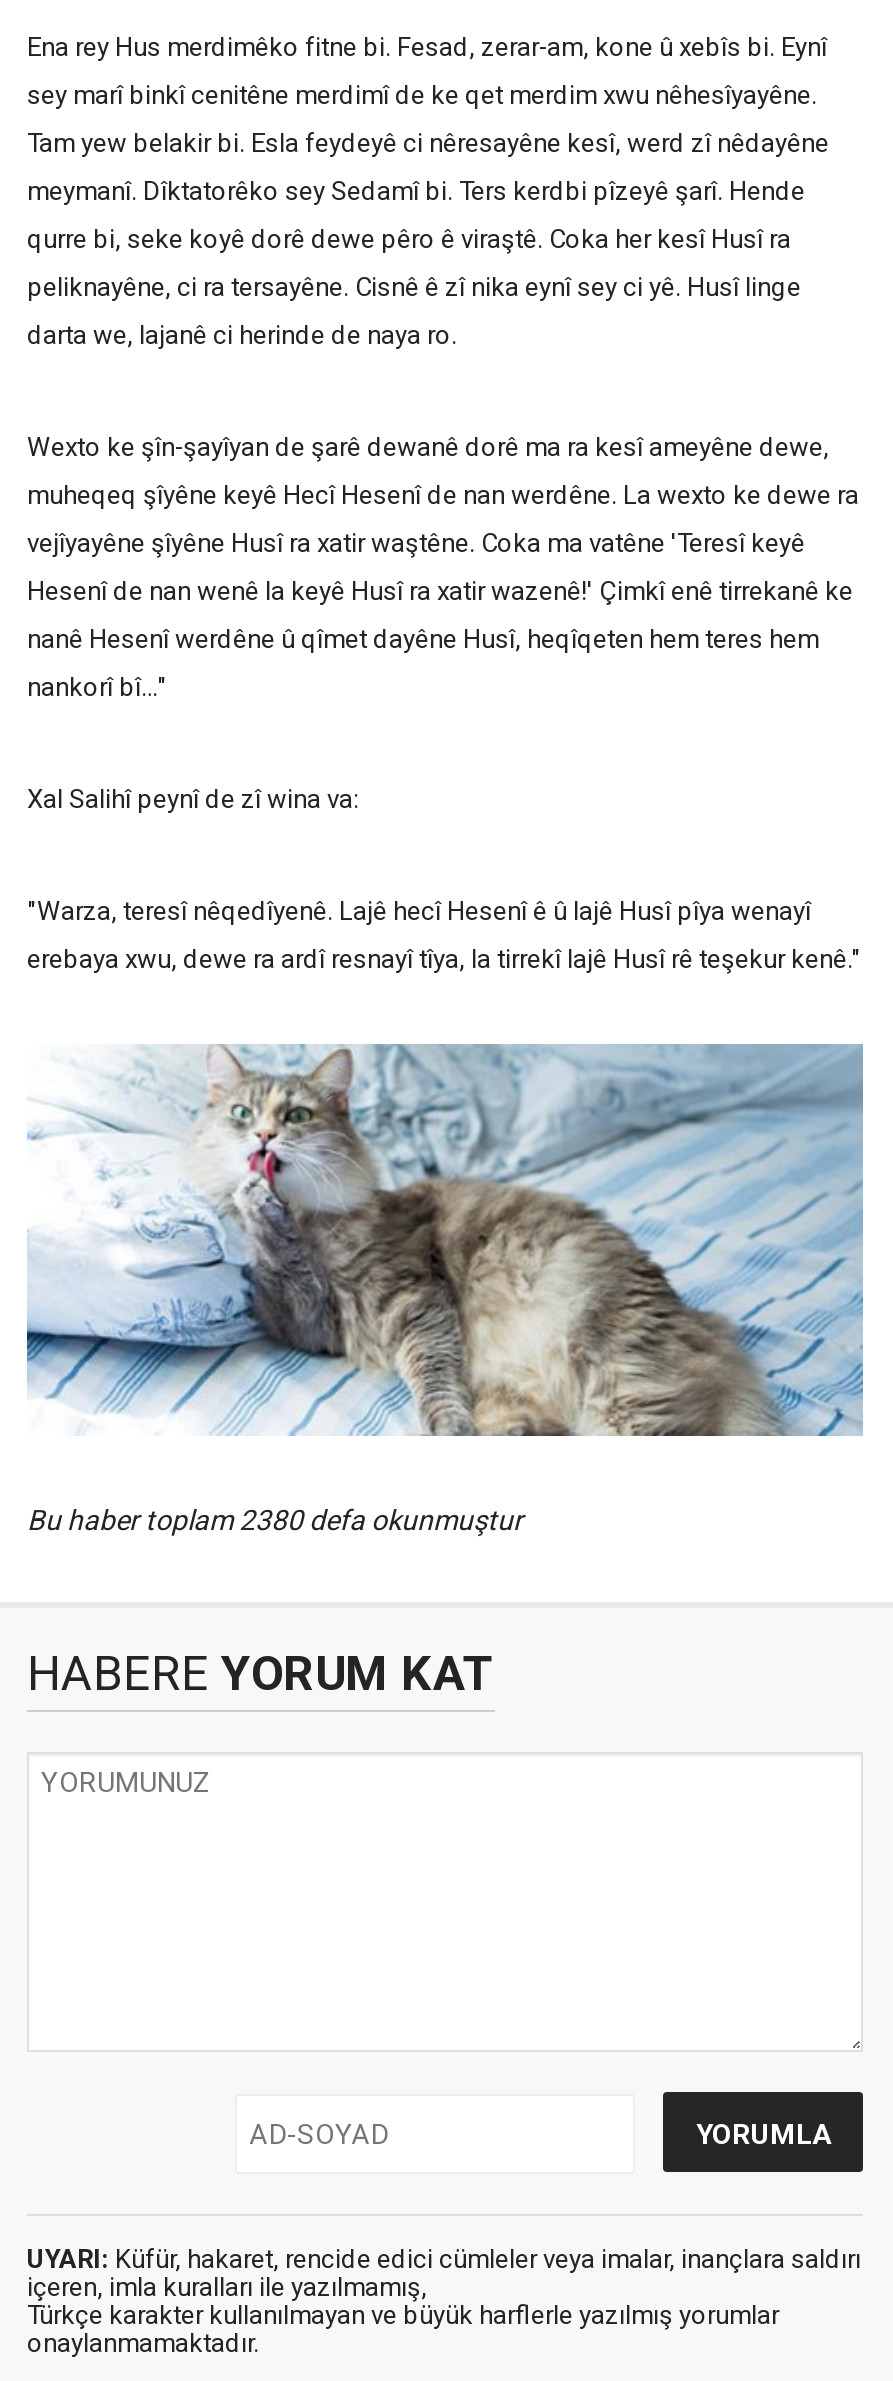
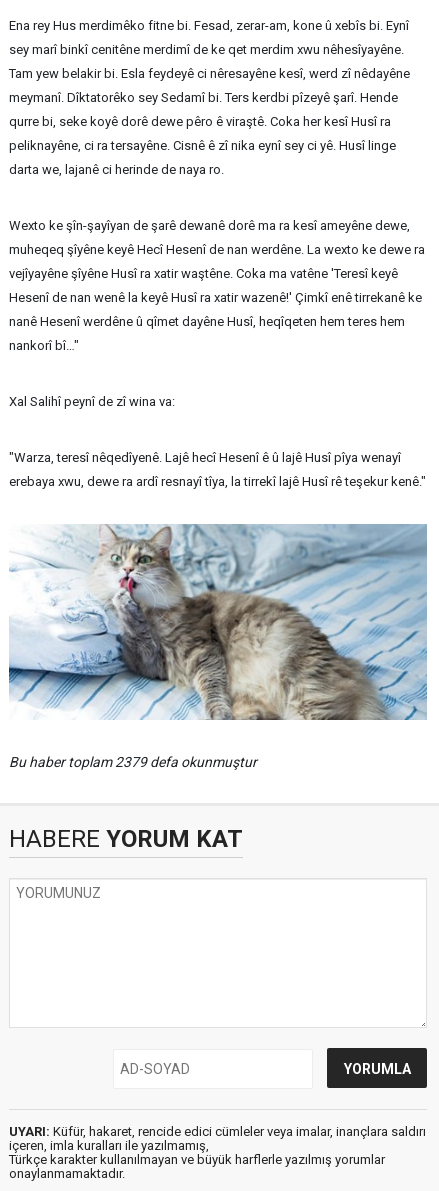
- Bu haber toplam 2380 defa okunmuştur
+ Bu haber toplam 2379 defa okunmuştur
